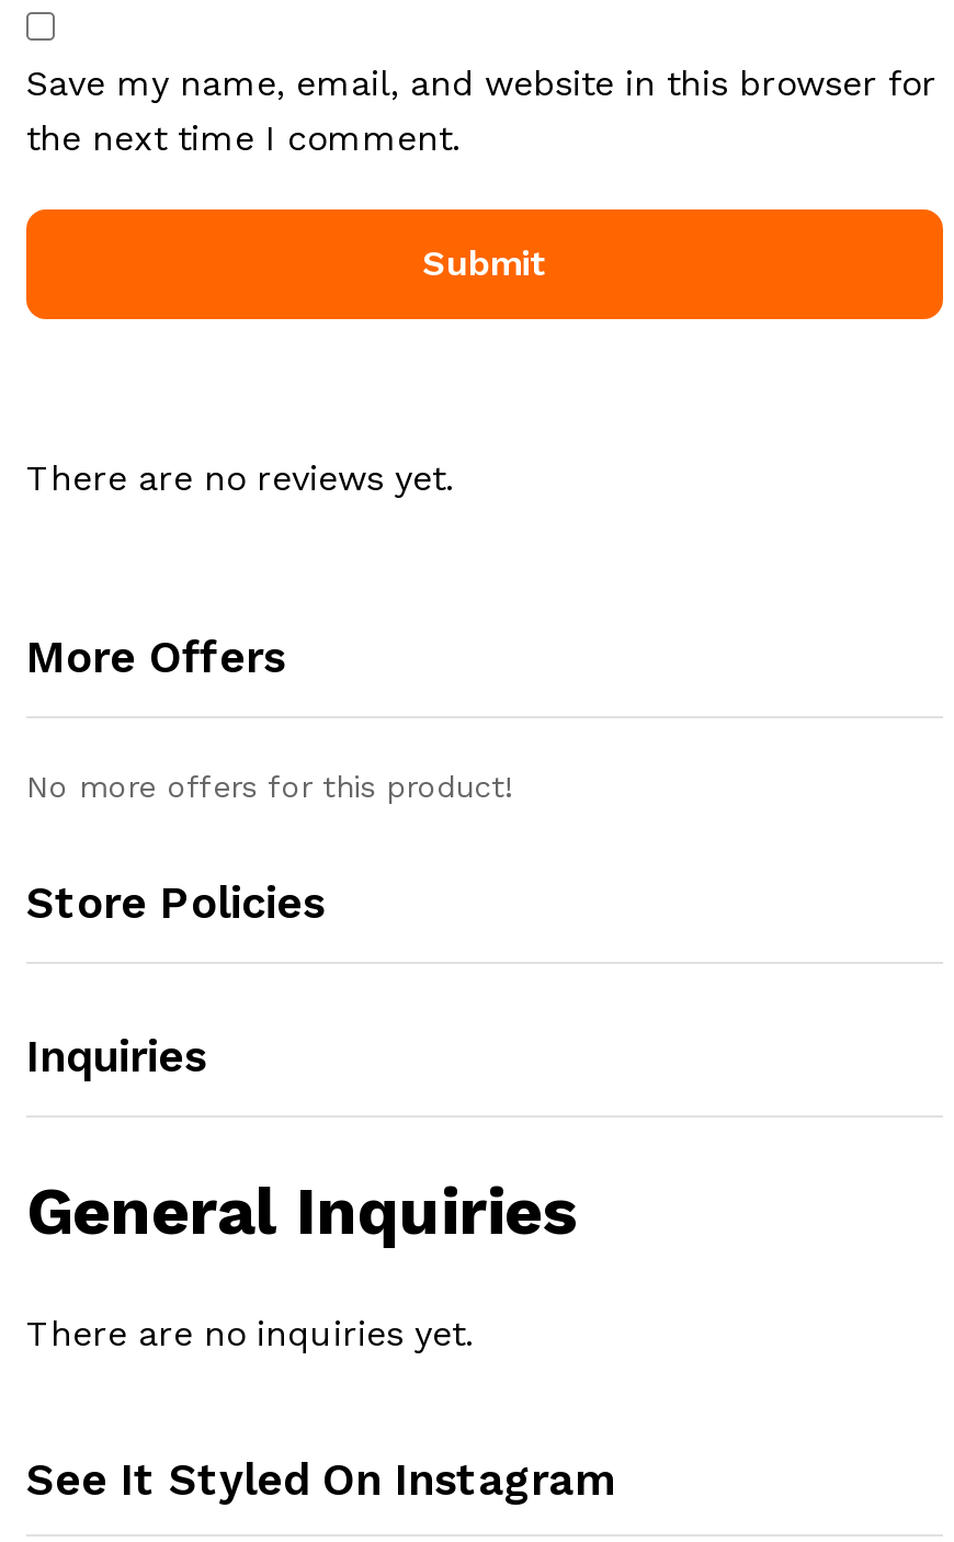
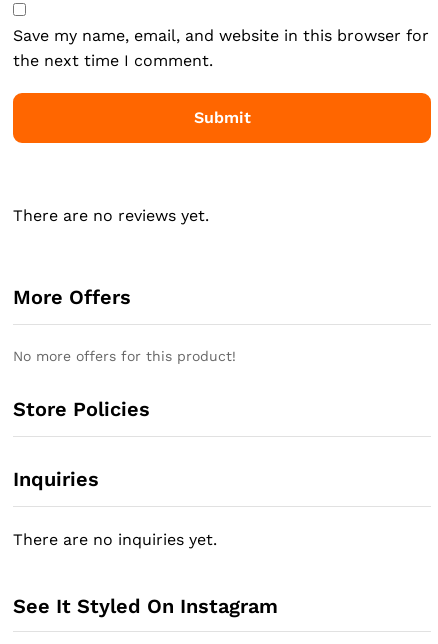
- General Inquiries
